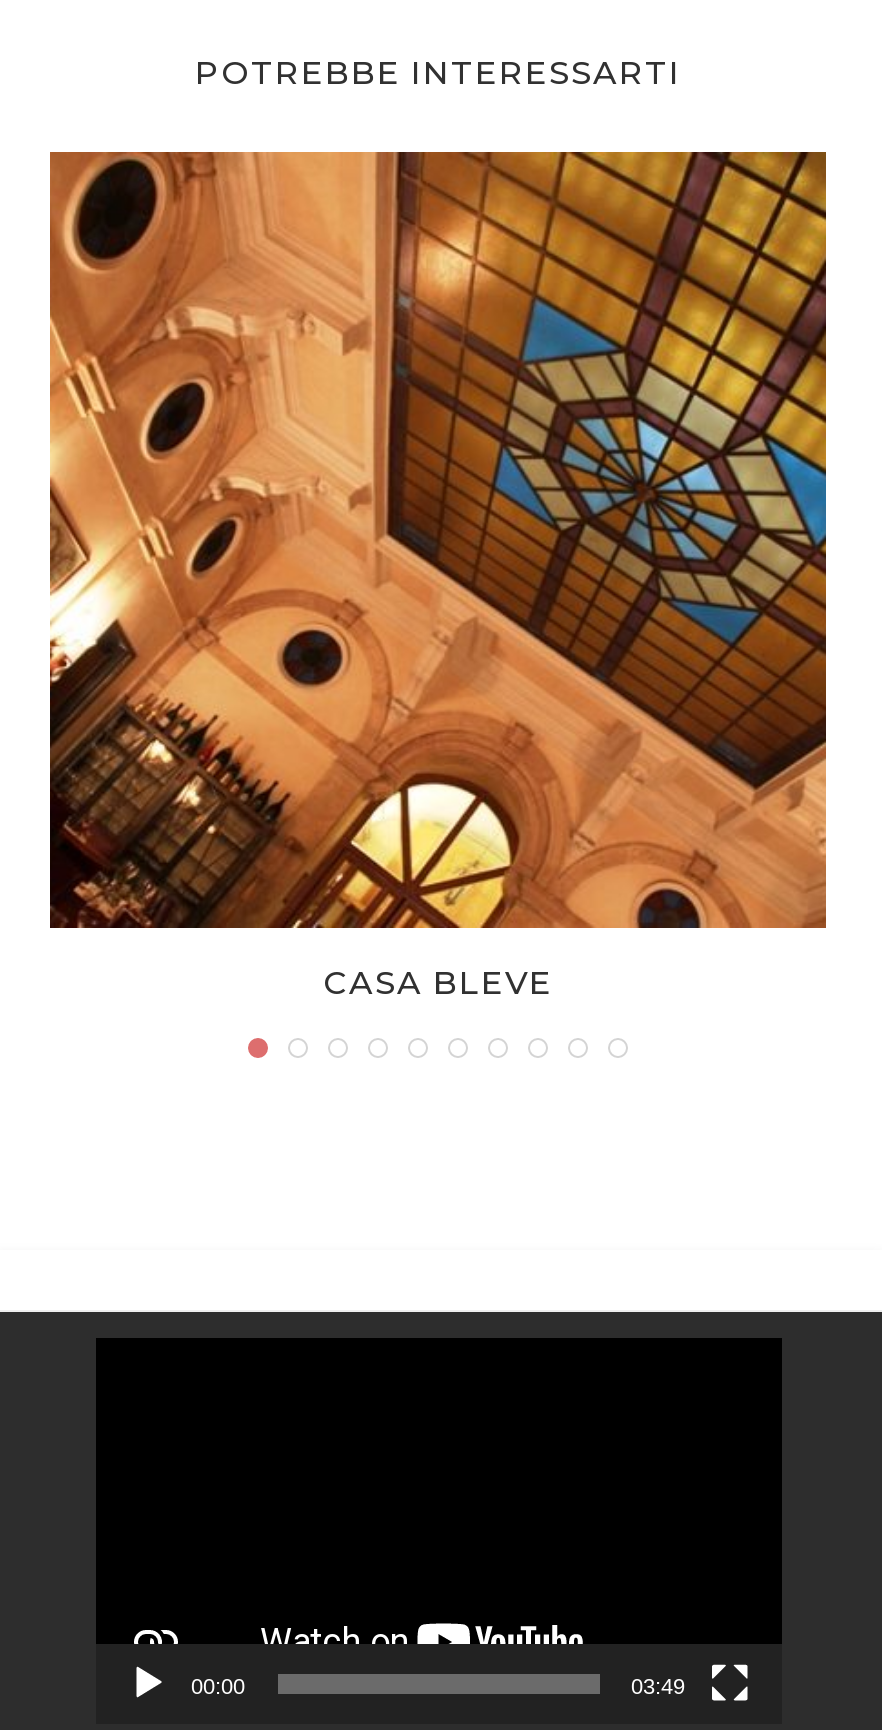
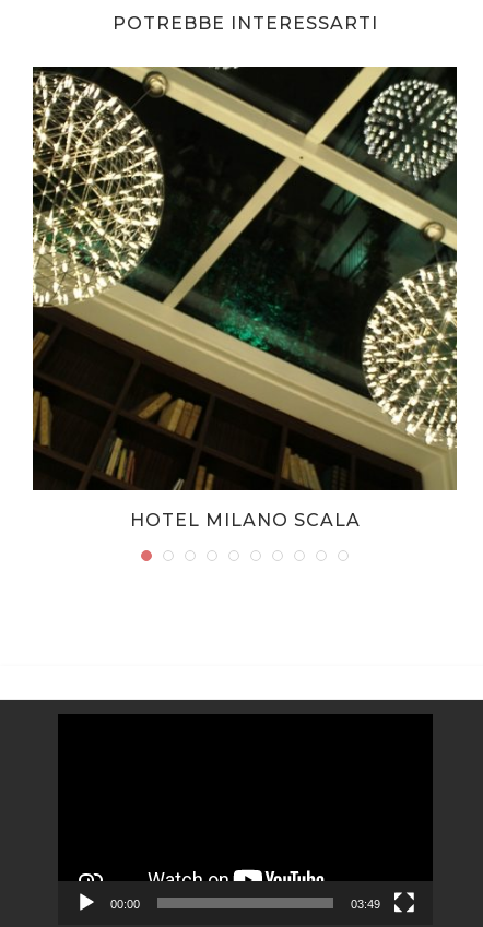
- [image]
- CASA BLEVE
+ [image]
+ HOTEL MILANO SCALA
